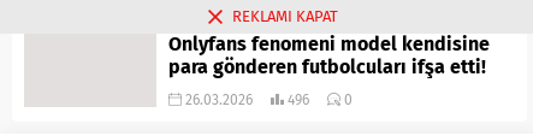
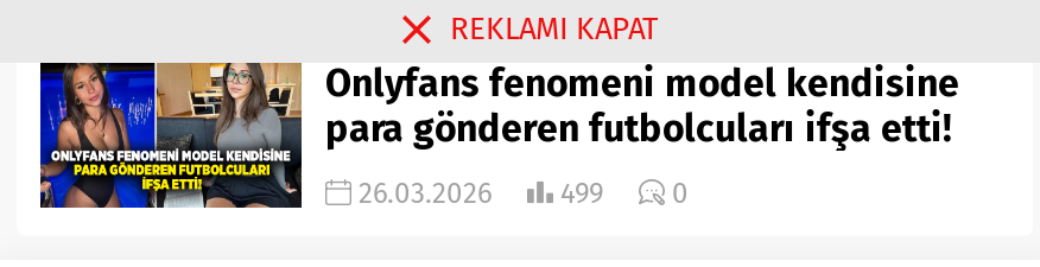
+ [image]

- 496
+ 499
